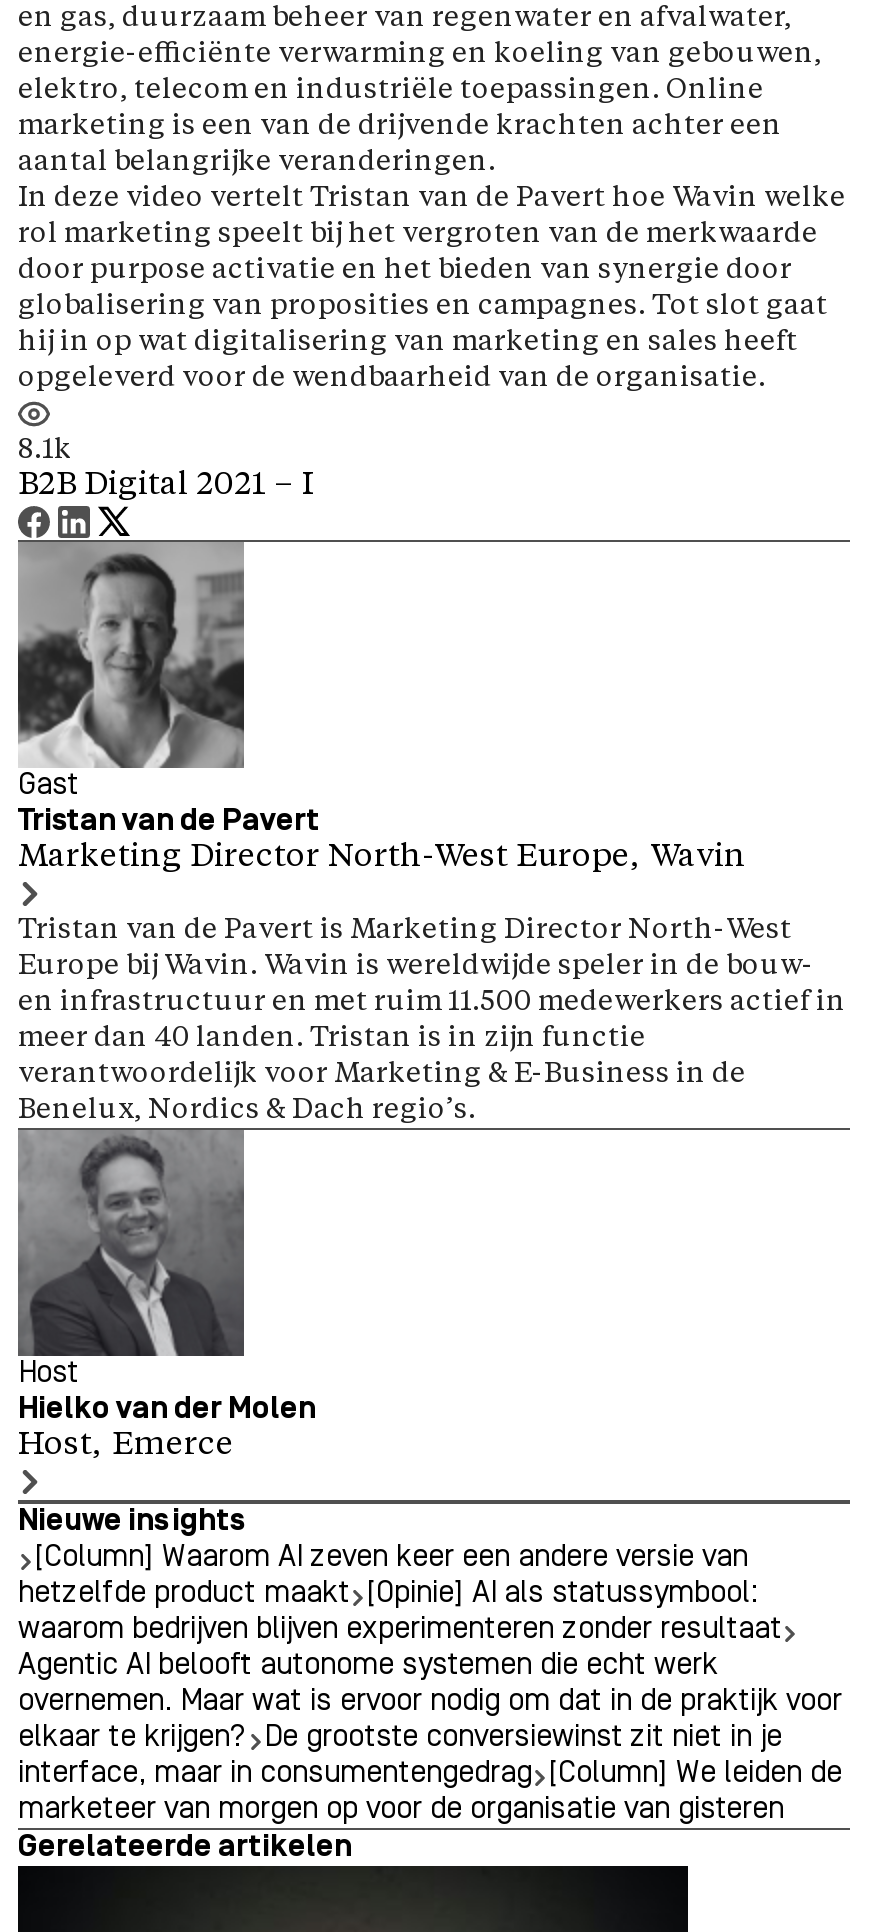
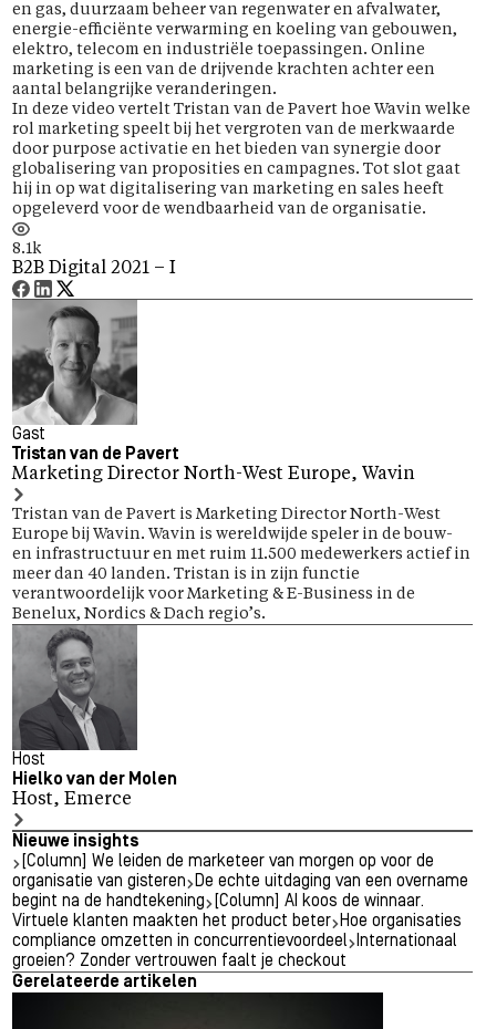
- [Column] Waarom AI zeven keer een andere versie van
- hetzelfde product maakt [Opinie] AI als statussymbool:
- waarom bedrijven blijven experimenteren zonder resultaat
- Agentic AI belooft autonome systemen die echt werk
- overnemen. Maar wat is ervoor nodig om dat in de praktijk voor
- elkaar te krijgen? De grootste conversiewinst zit niet in je
- interface, maar in consumentengedrag [Column] We leiden de
- marketeer van morgen op voor de organisatie van gisteren
+ [Column] We leiden de marketeer van morgen op voor de
+ organisatie van gisteren De echte uitdaging van een overname
+ begint na de handtekening [Column] AI koos de winnaar.
+ Virtuele klanten maakten het product beter Hoe organisaties
+ compliance omzetten in concurrentievoordeel Internationaal
+ groeien? Zonder vertrouwen faalt je checkout
